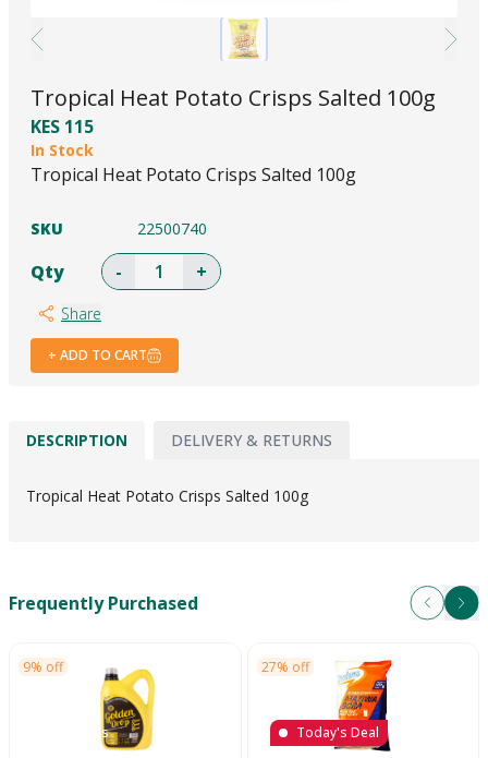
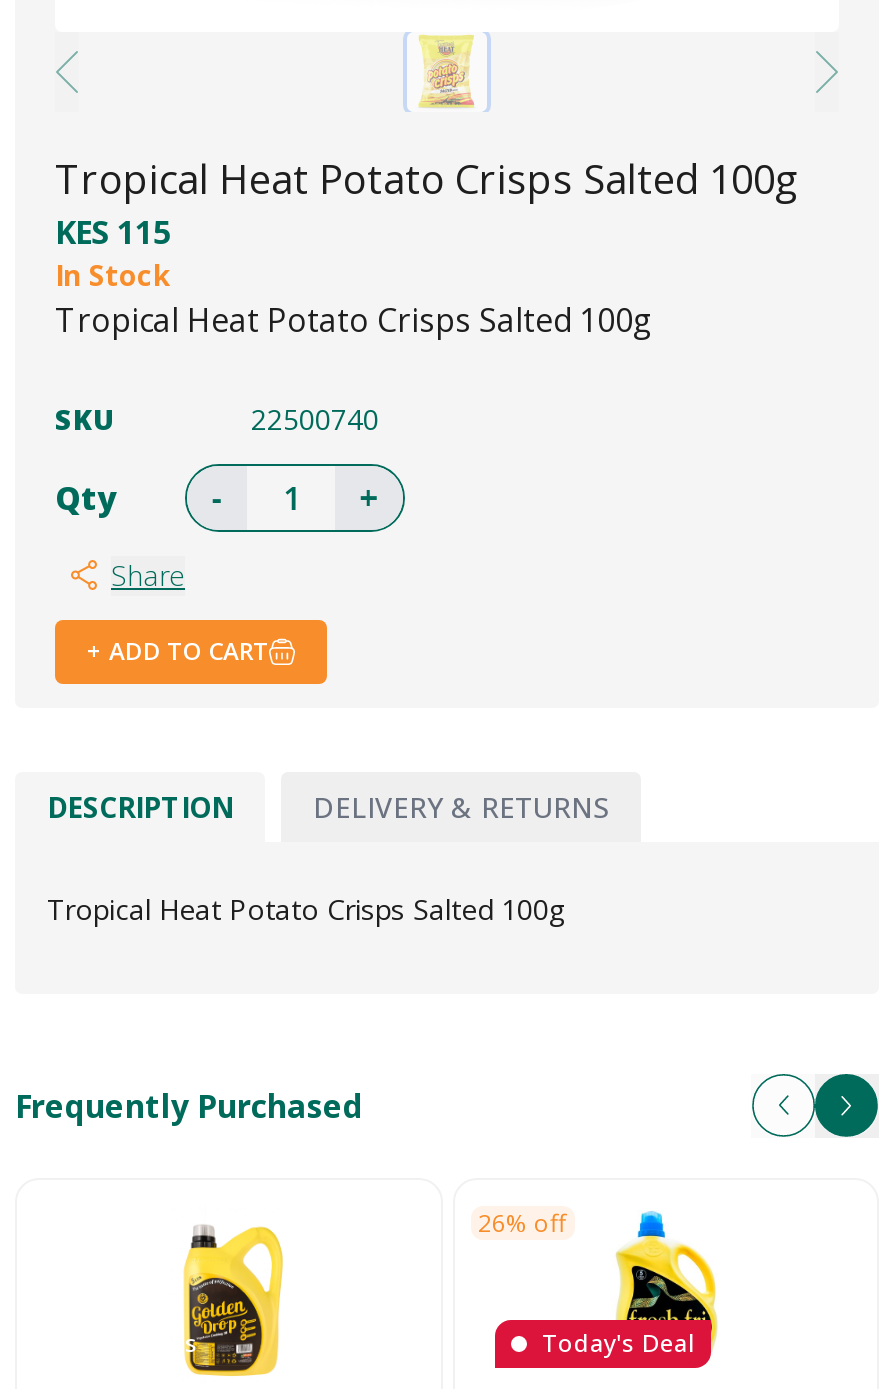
- 9% off

- [image]
- 27% off
+ [image]
+ 26% off
